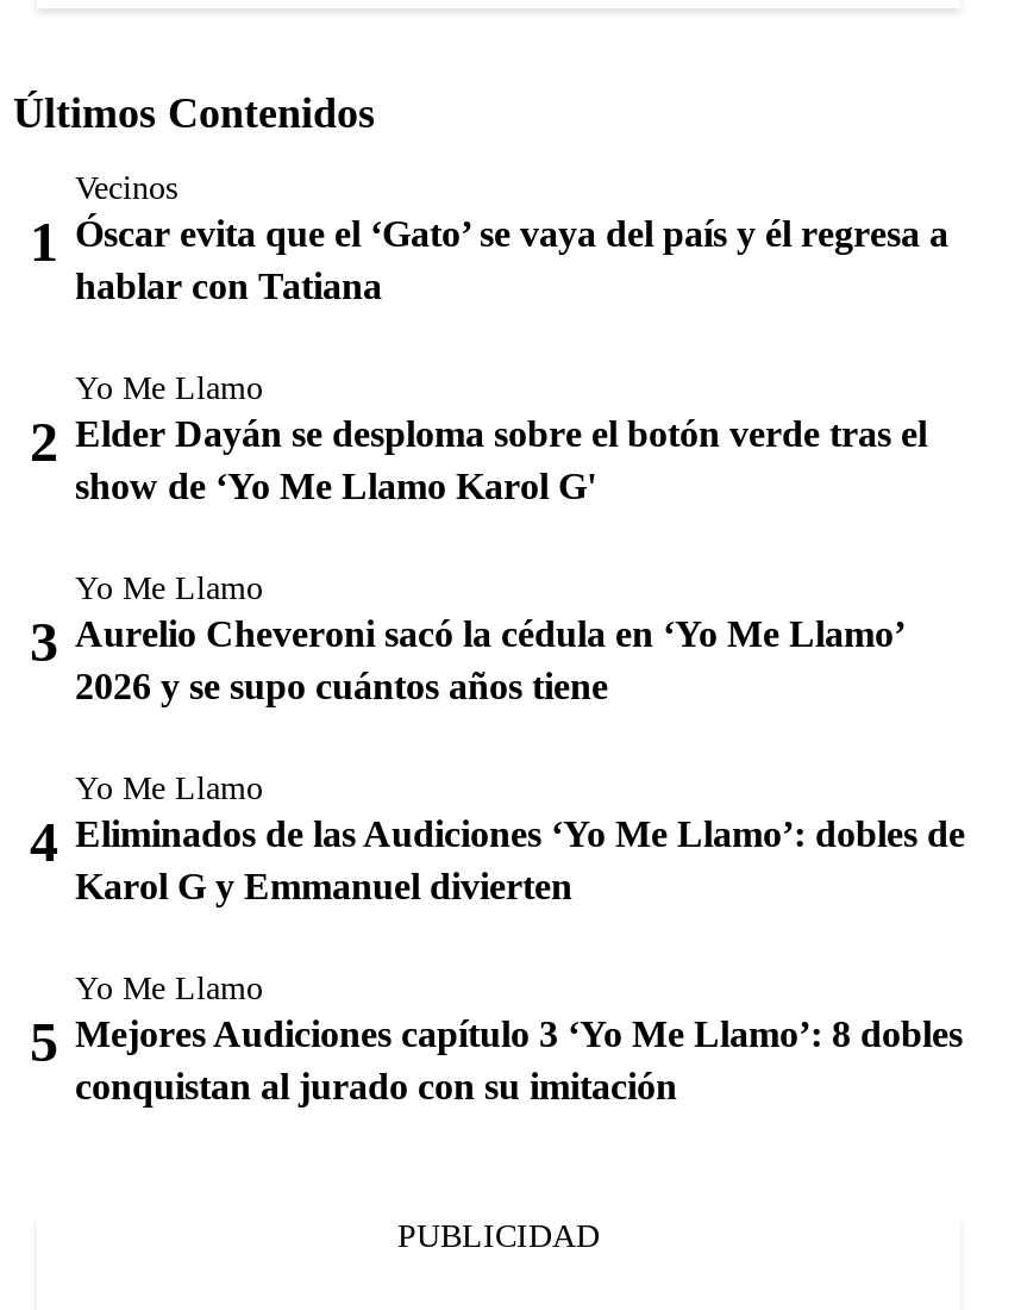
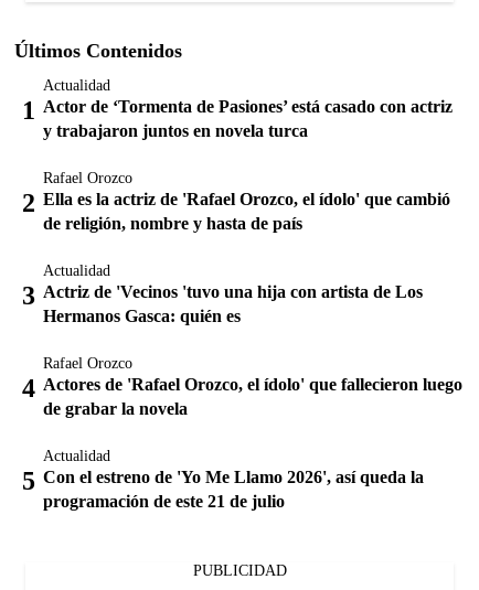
- Vecinos
- Óscar evita que el ‘Gato’ se vaya del país y él regresa a
- hablar con Tatiana
+ Actualidad
+ Actor de ‘Tormenta de Pasiones’ está casado con actriz
+ y trabajaron juntos en novela turca

- Yo Me Llamo
- Elder Dayán se desploma sobre el botón verde tras el
- show de ‘Yo Me Llamo Karol G'
+ Rafael Orozco
+ Ella es la actriz de 'Rafael Orozco, el ídolo' que cambió
+ de religión, nombre y hasta de país

- Yo Me Llamo
- Aurelio Cheveroni sacó la cédula en ‘Yo Me Llamo’
- 2026 y se supo cuántos años tiene
+ Actualidad
+ Actriz de 'Vecinos 'tuvo una hija con artista de Los
+ Hermanos Gasca: quién es

- Yo Me Llamo
- Eliminados de las Audiciones ‘Yo Me Llamo’: dobles de
- Karol G y Emmanuel divierten
+ Rafael Orozco
+ Actores de 'Rafael Orozco, el ídolo' que fallecieron luego
+ de grabar la novela

- Yo Me Llamo
- Mejores Audiciones capítulo 3 ‘Yo Me Llamo’: 8 dobles
- conquistan al jurado con su imitación
+ Actualidad
+ Con el estreno de 'Yo Me Llamo 2026', así queda la
+ programación de este 21 de julio
